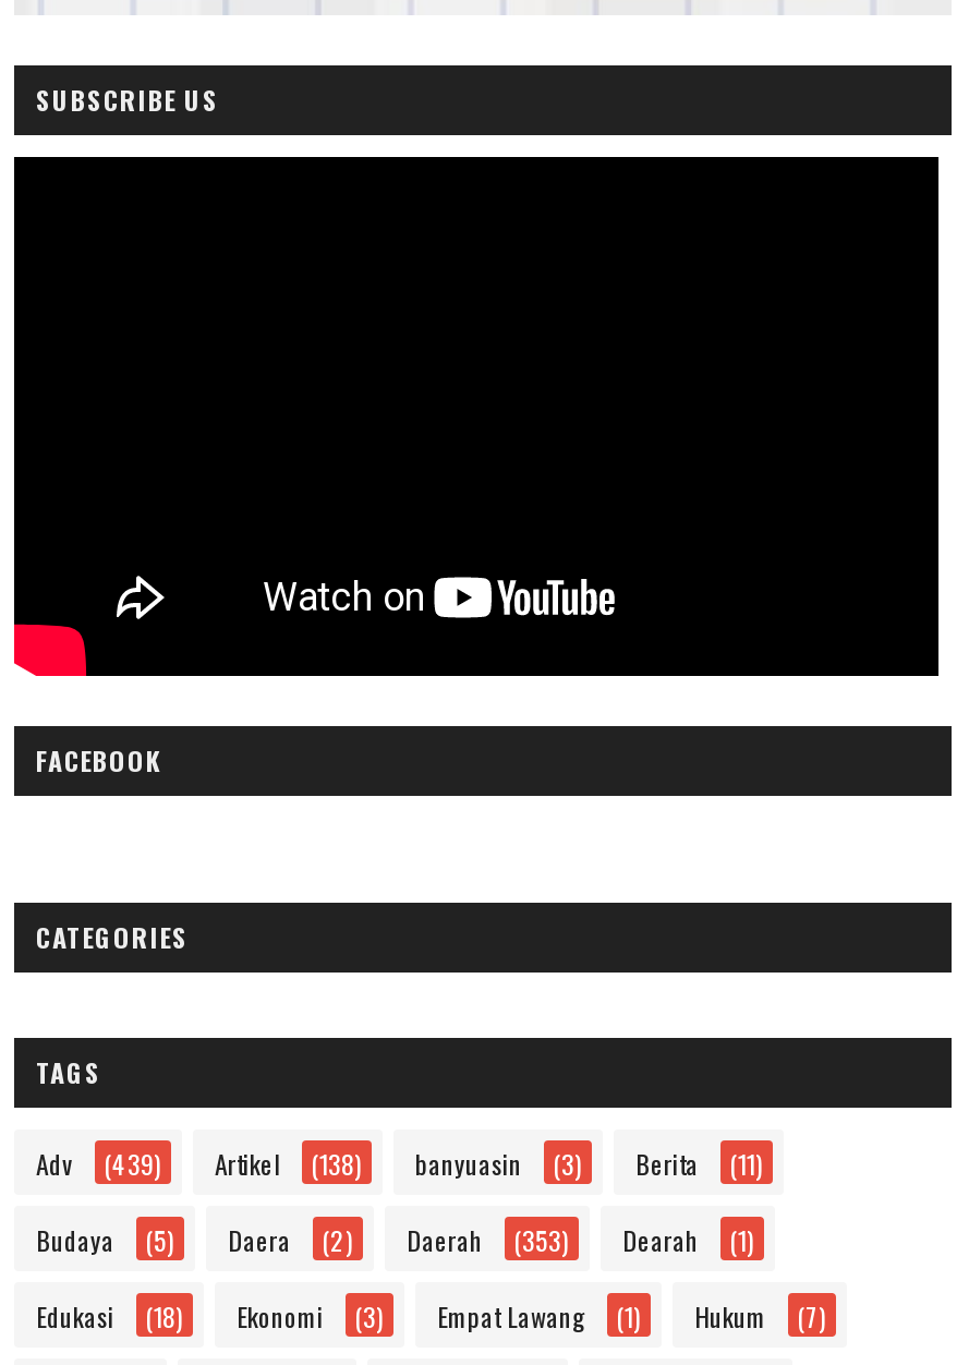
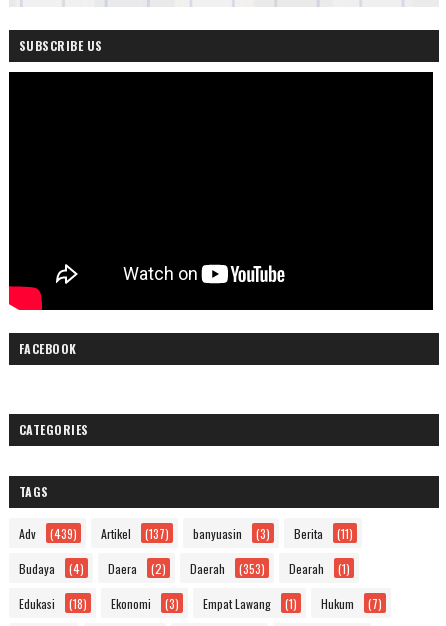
- (138)
+ (137)

- (5)
+ (4)
